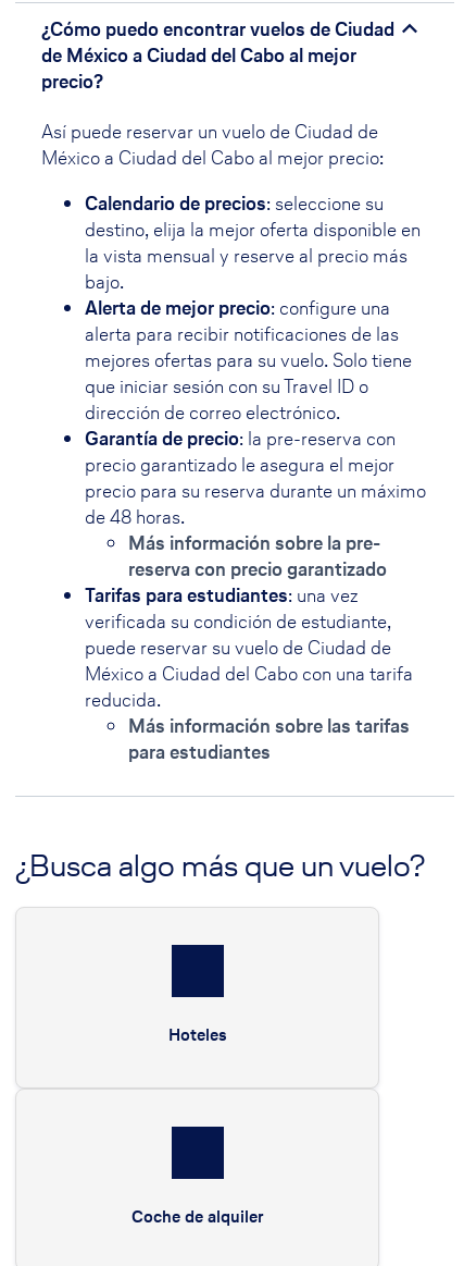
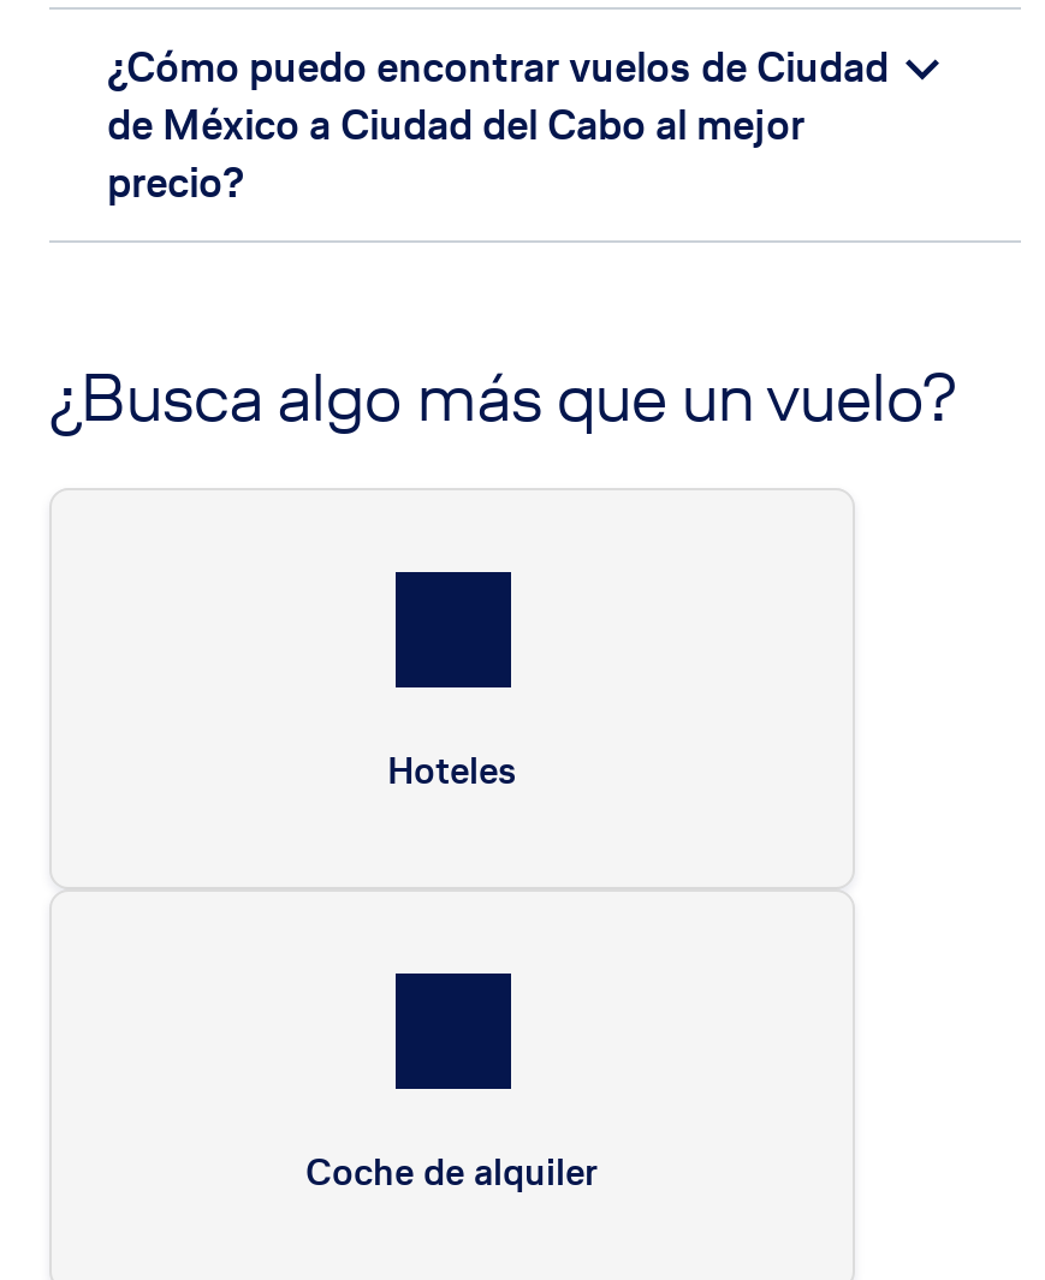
- Así puede reservar un vuelo de Ciudad de
- México a Ciudad del Cabo al mejor precio:
- Calendario de precios: seleccione su
- destino, elija la mejor oferta disponible en
- la vista mensual y reserve al precio más
- bajo.
- Alerta de mejor precio: configure una
- alerta para recibir notificaciones de las
- mejores ofertas para su vuelo. Solo tiene
- que iniciar sesión con su Travel ID o
- dirección de correo electrónico.
- Garantía de precio: la pre-reserva con
- precio garantizado le asegura el mejor
- precio para su reserva durante un máximo
- de 48 horas.
- Más información sobre la pre-
- reserva con precio garantizado
- Tarifas para estudiantes: una vez
- verificada su condición de estudiante,
- puede reservar su vuelo de Ciudad de
- México a Ciudad del Cabo con una tarifa
- reducida.
- Más información sobre las tarifas
- para estudiantes
